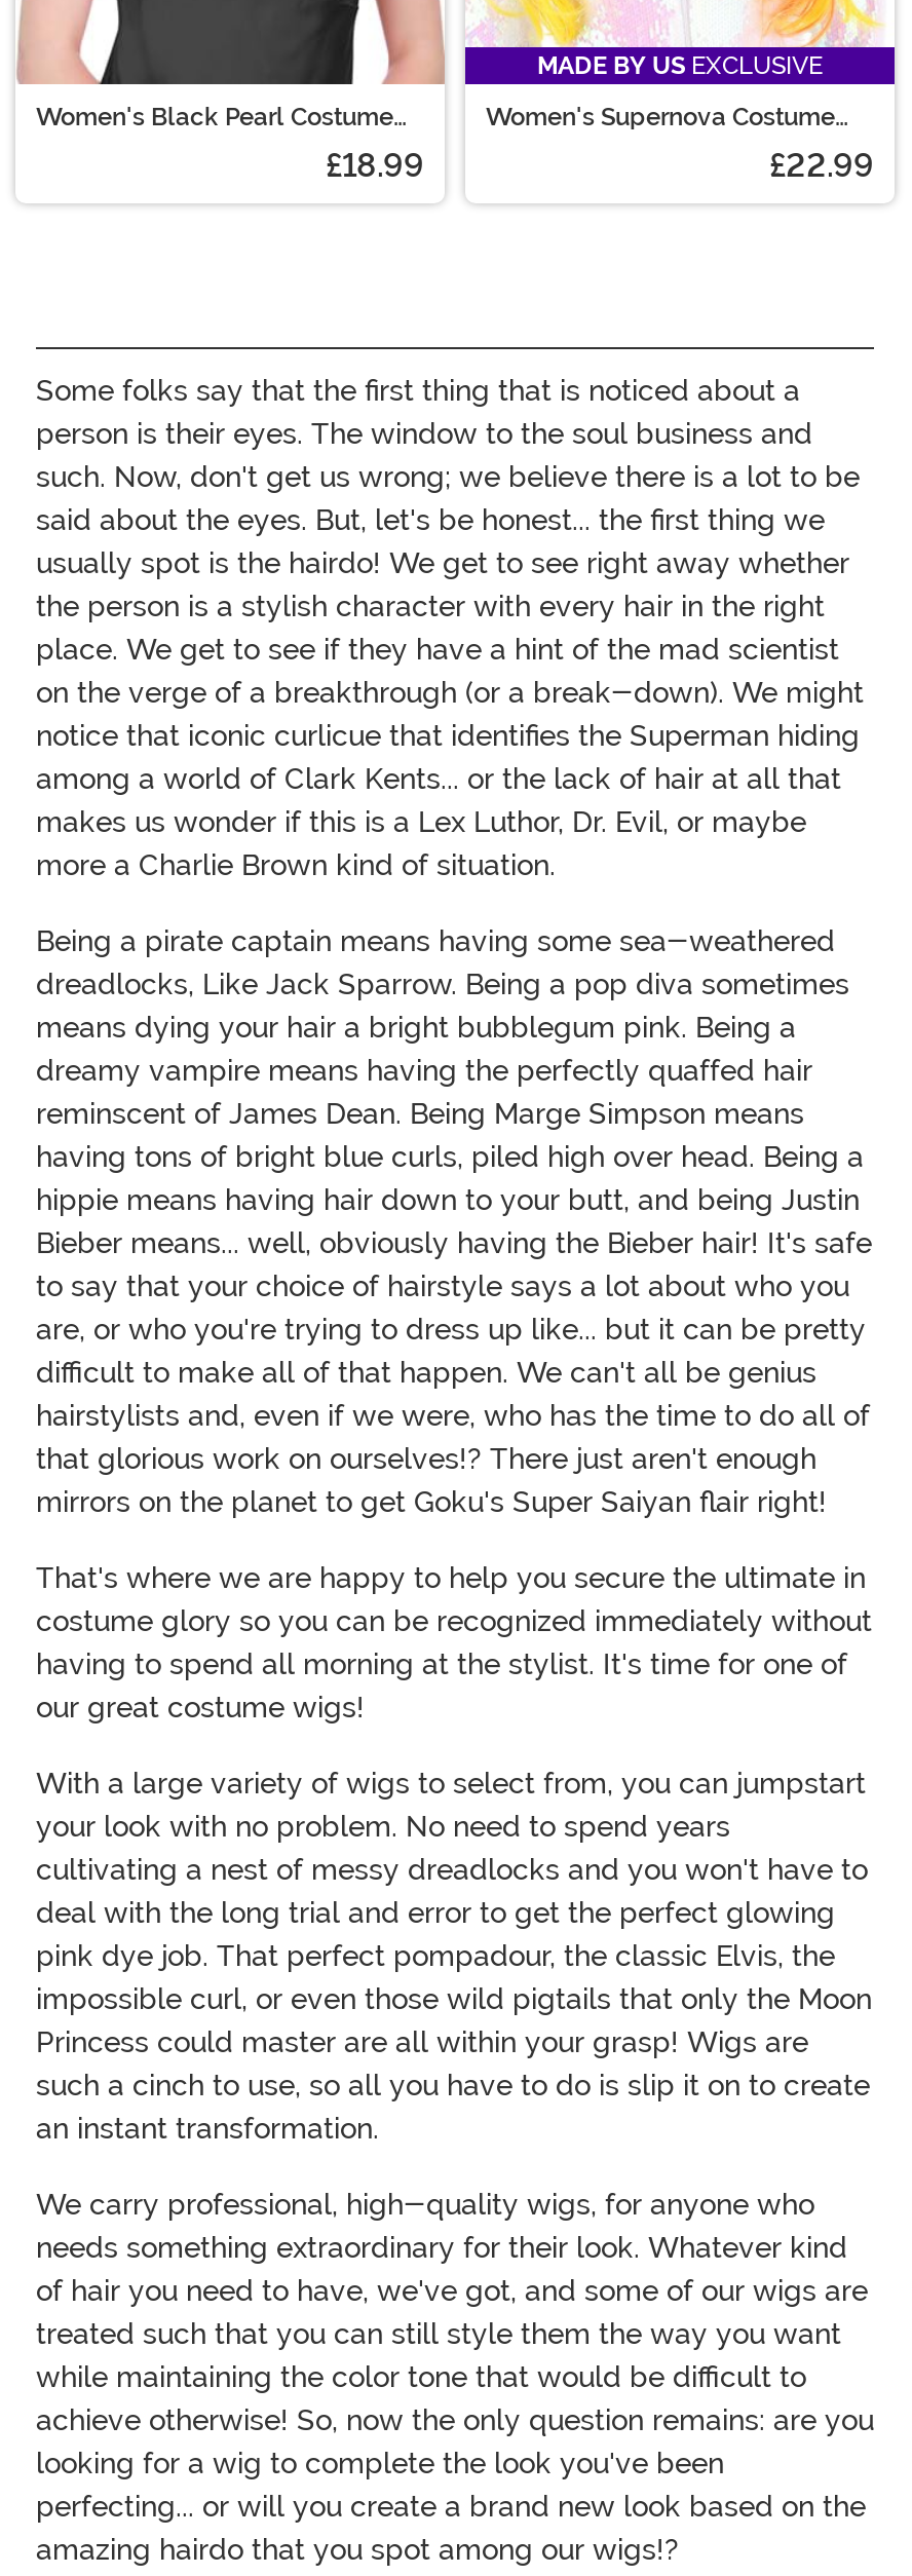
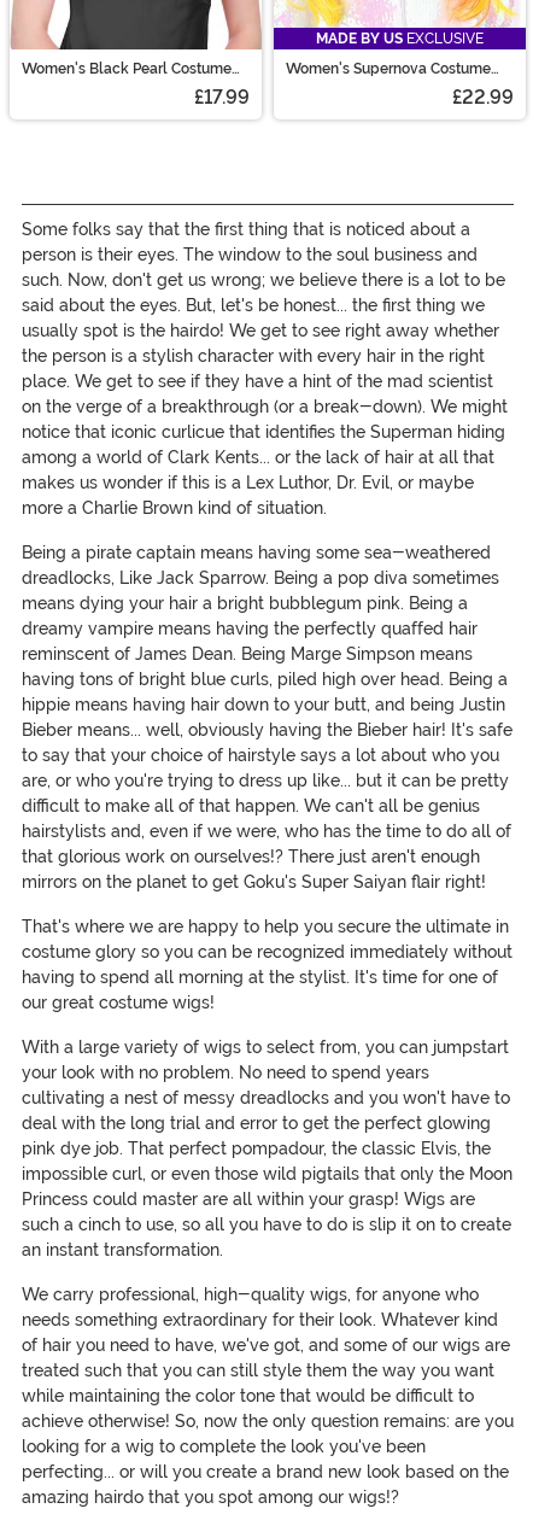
- £18.99
+ £17.99
